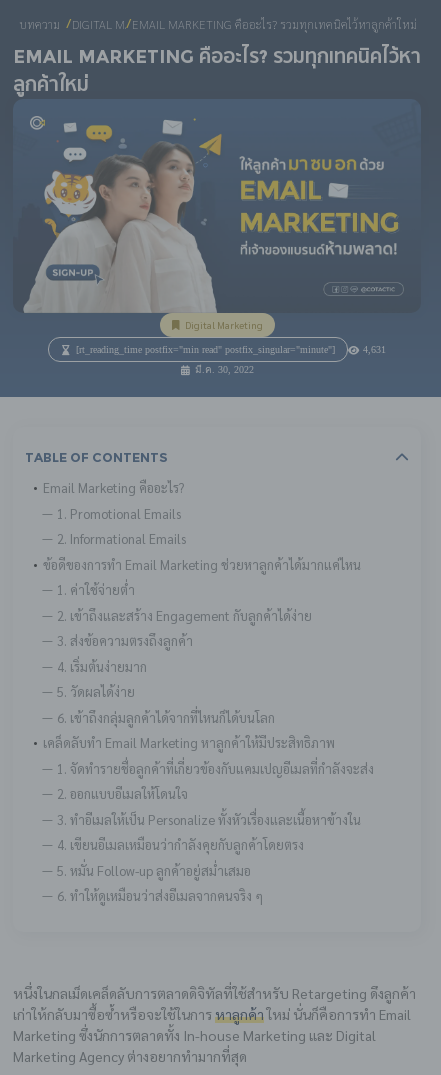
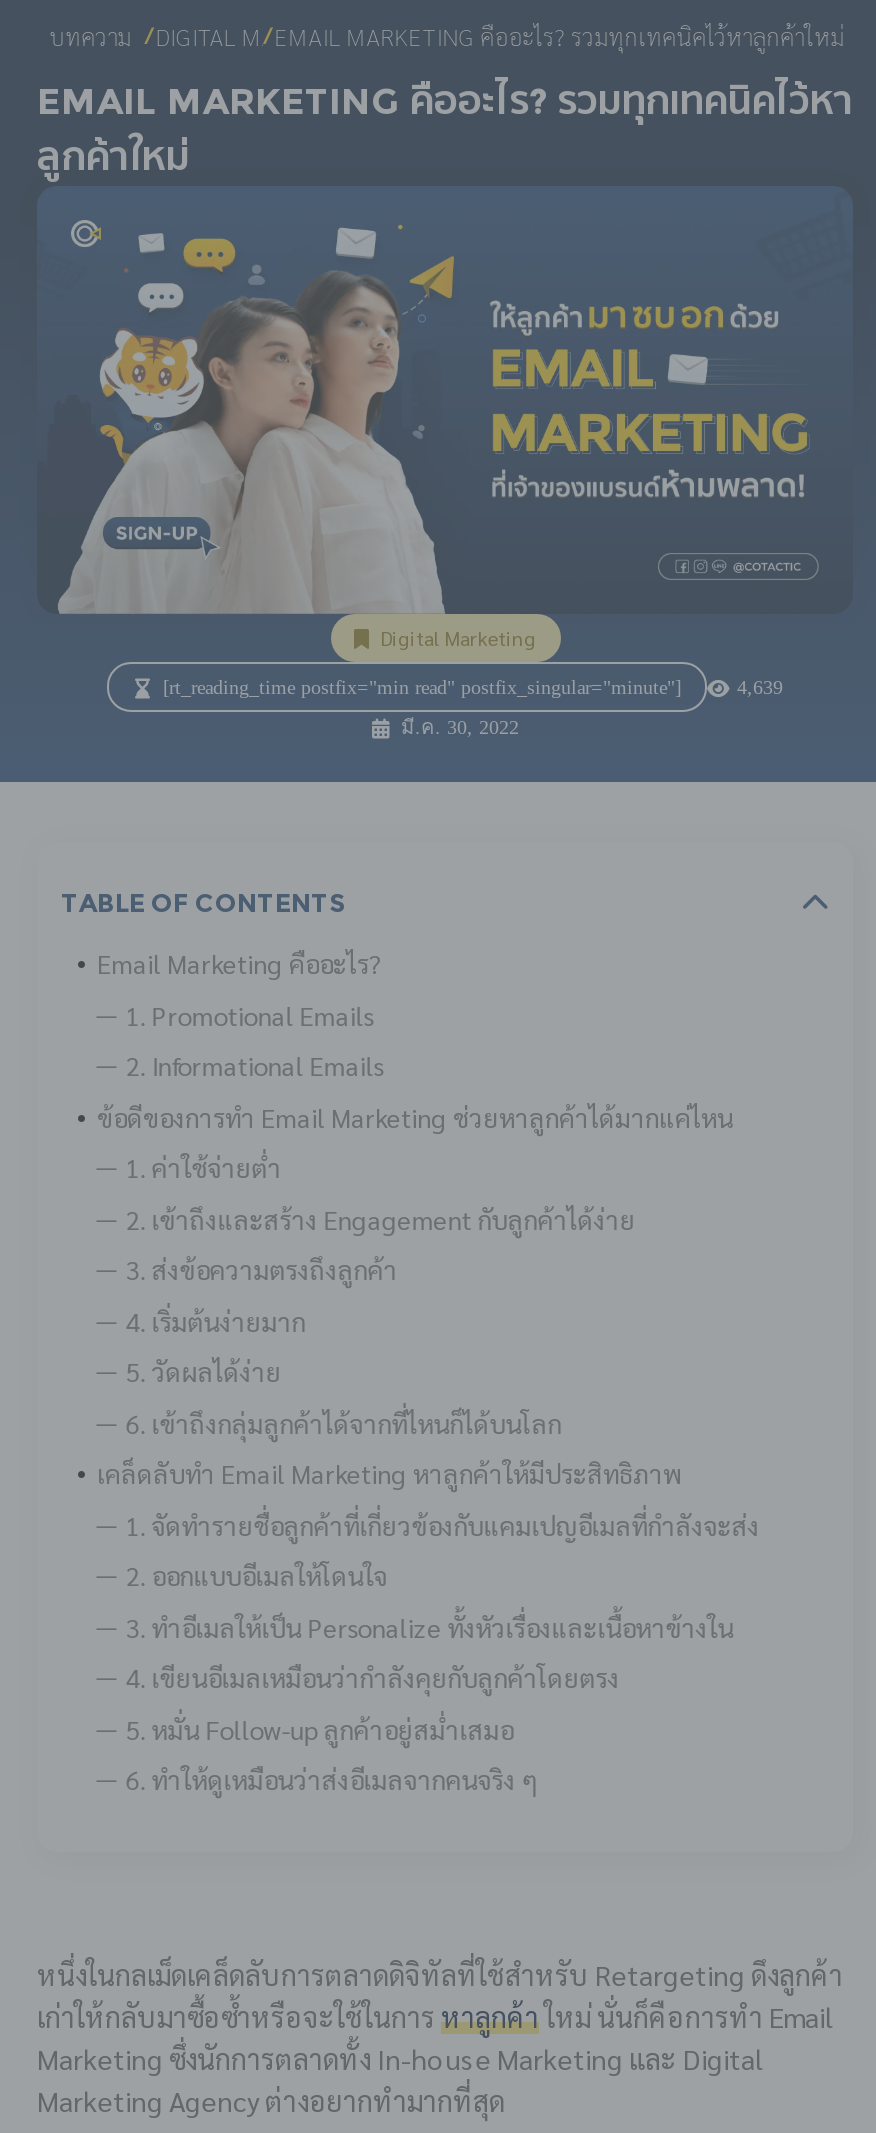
- 4,631
+ 4,639
